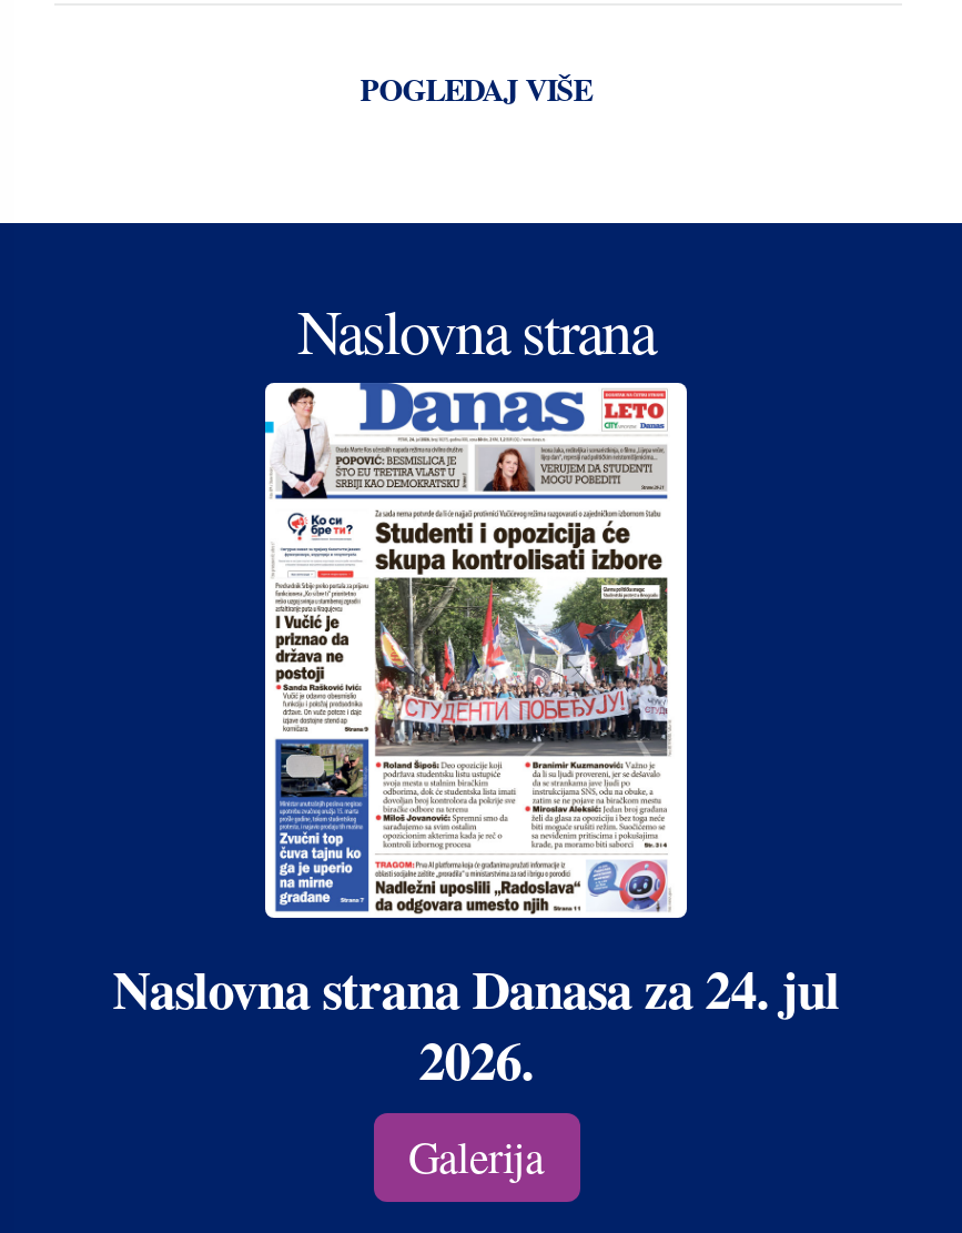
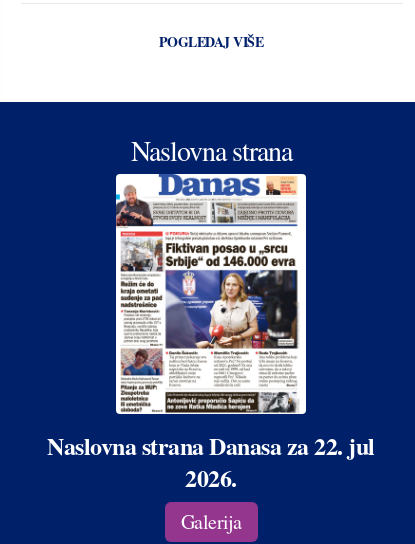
- [image]
- Naslovna strana Danasa za 24. jul
+ [image]
+ Naslovna strana Danasa za 22. jul
